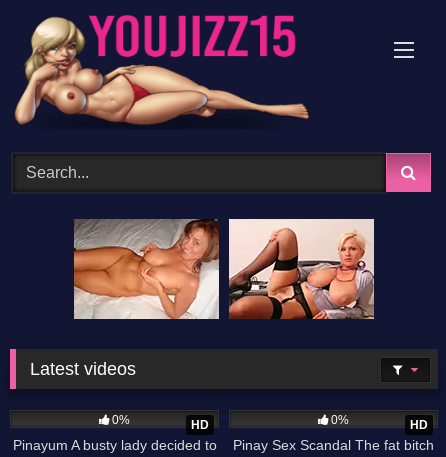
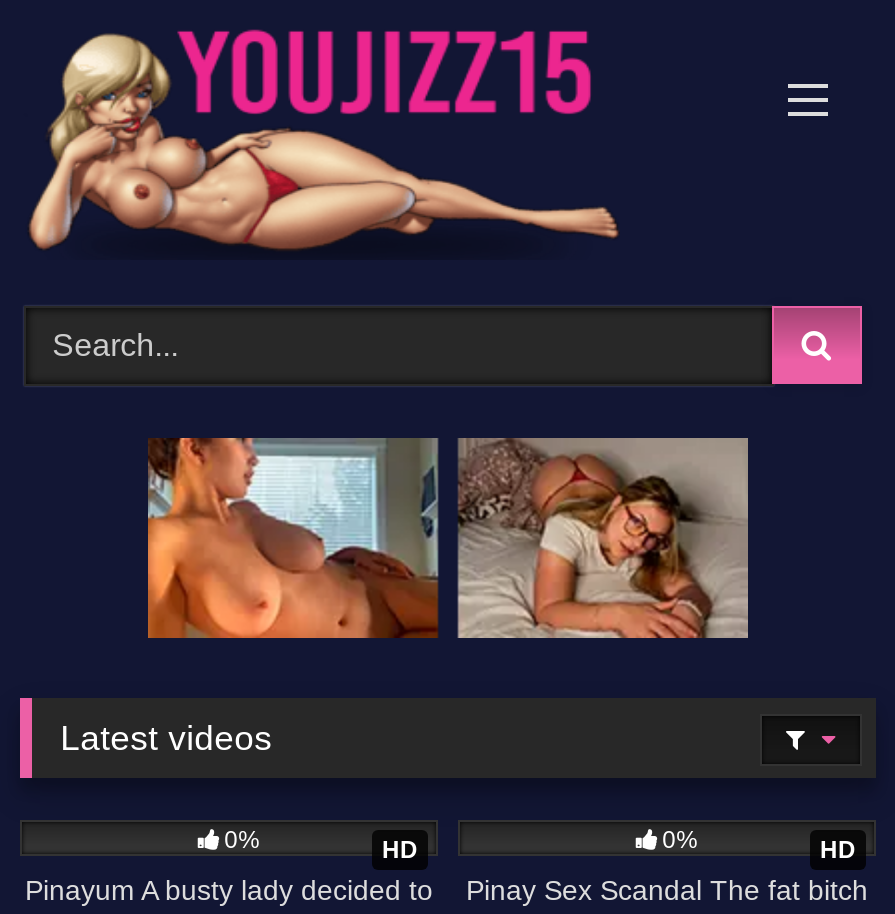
- [image]
+ [image]

- [image]
+ [image]
